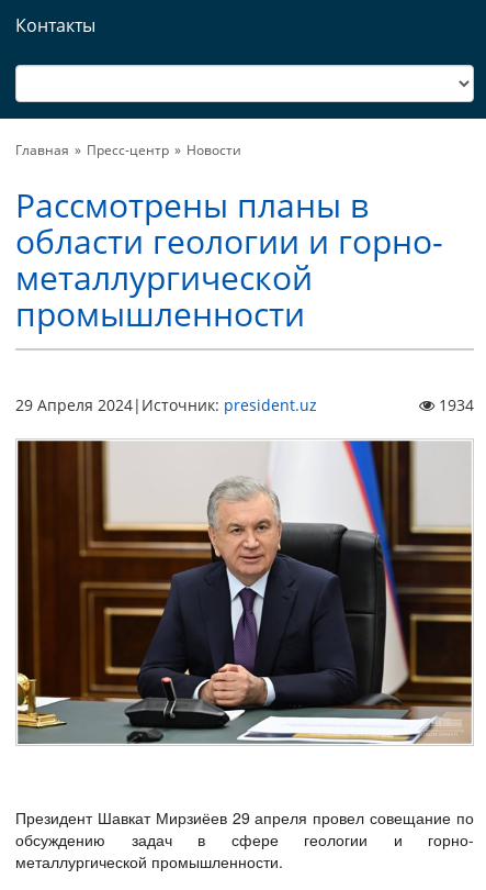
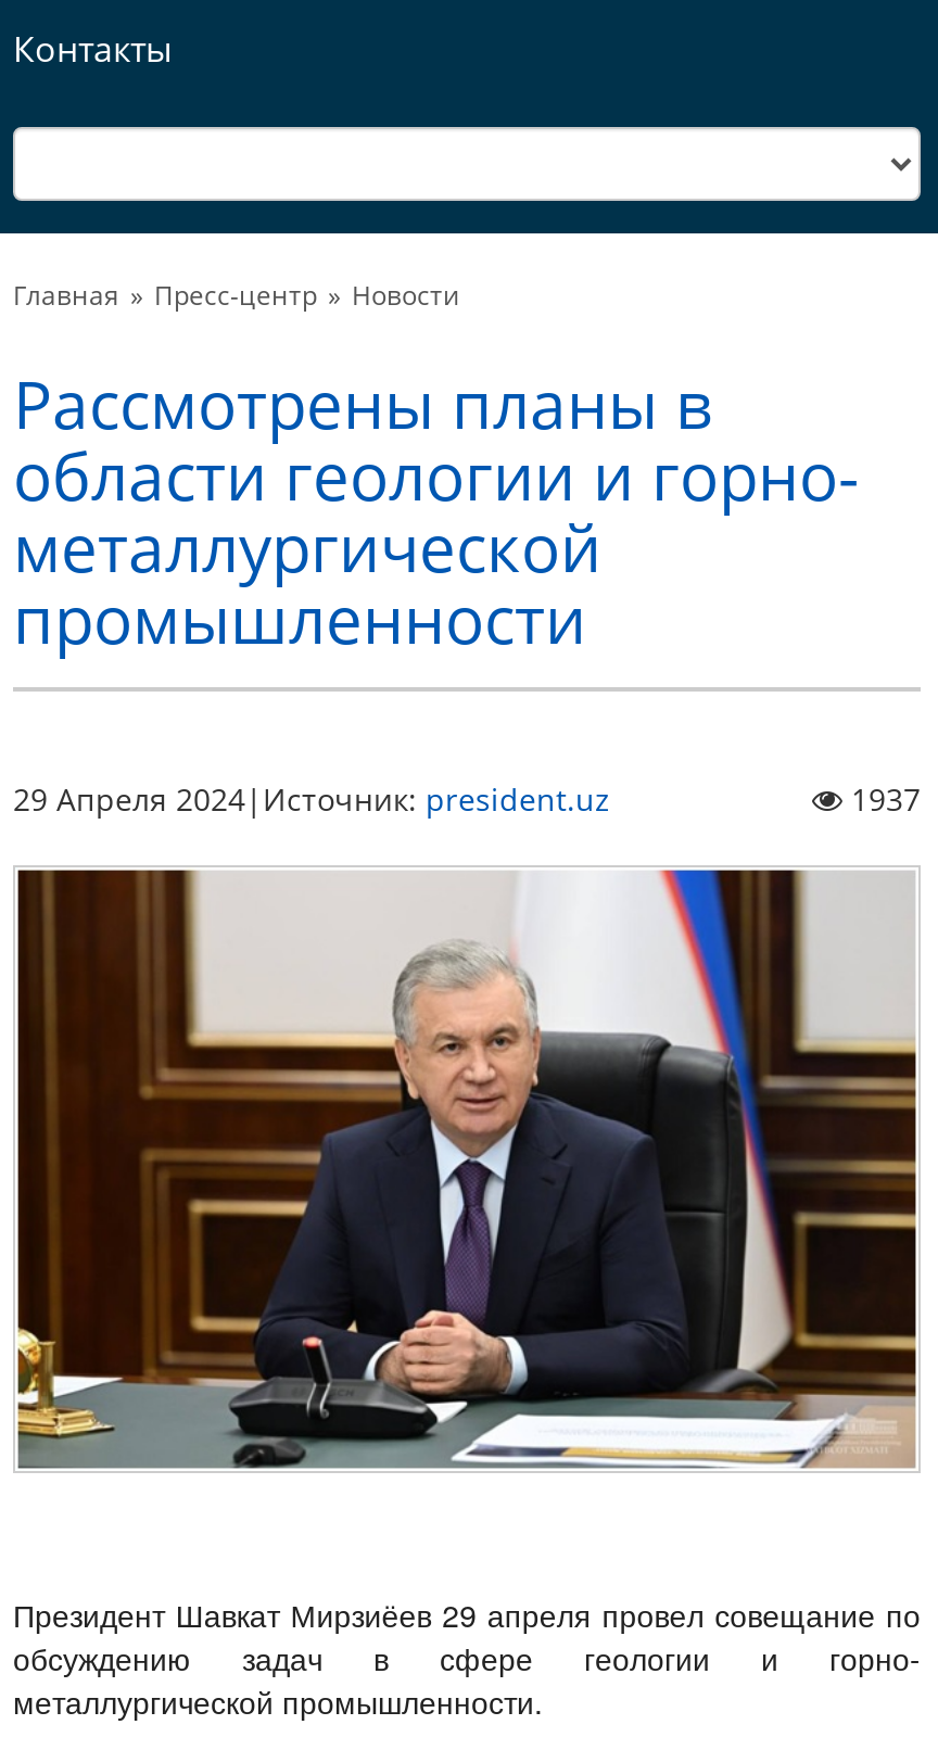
- 1934
+ 1937
